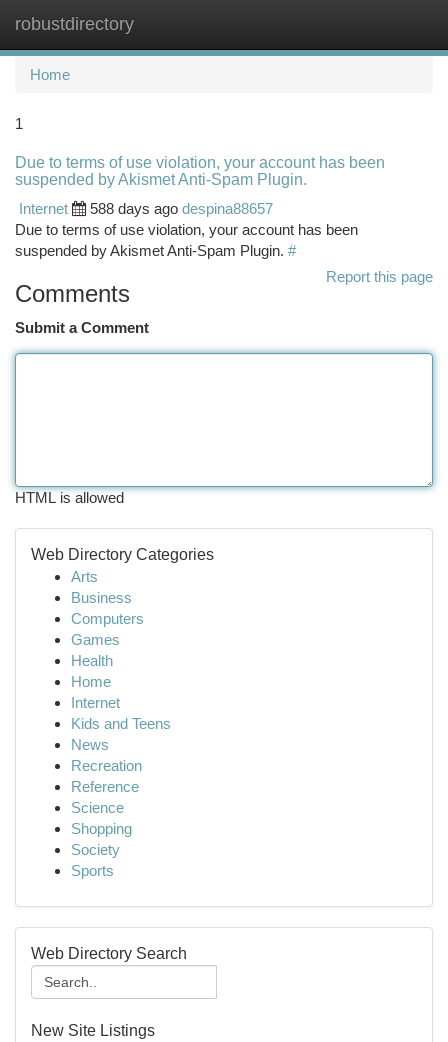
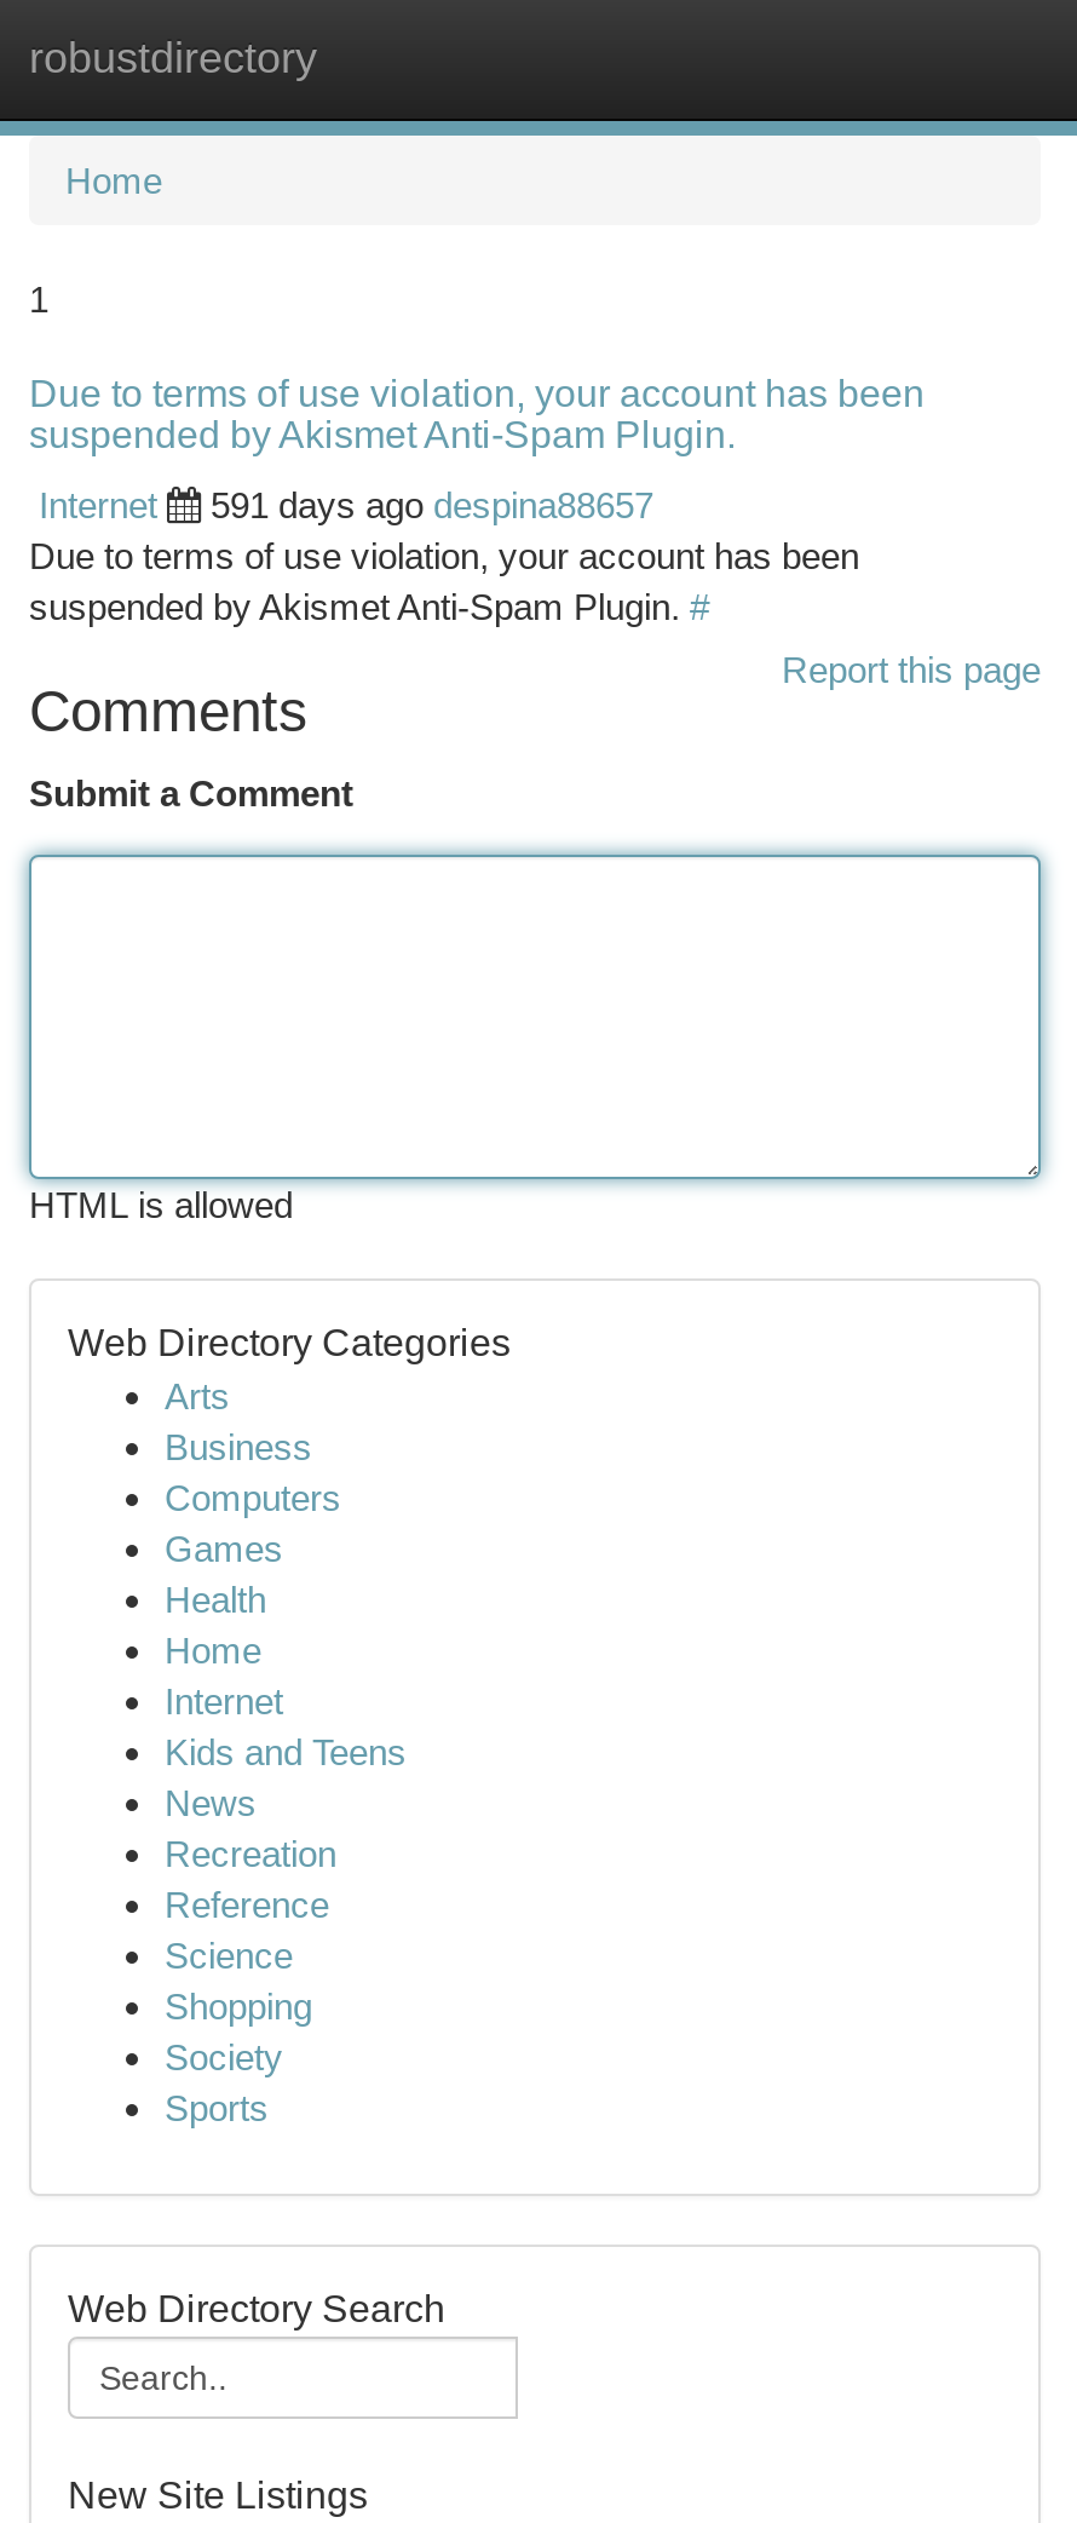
- 588 days ago despina88657
+ 591 days ago despina88657
